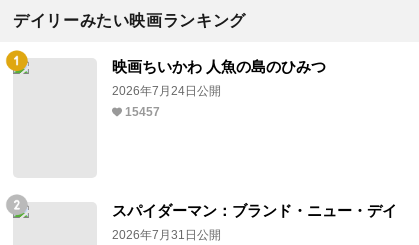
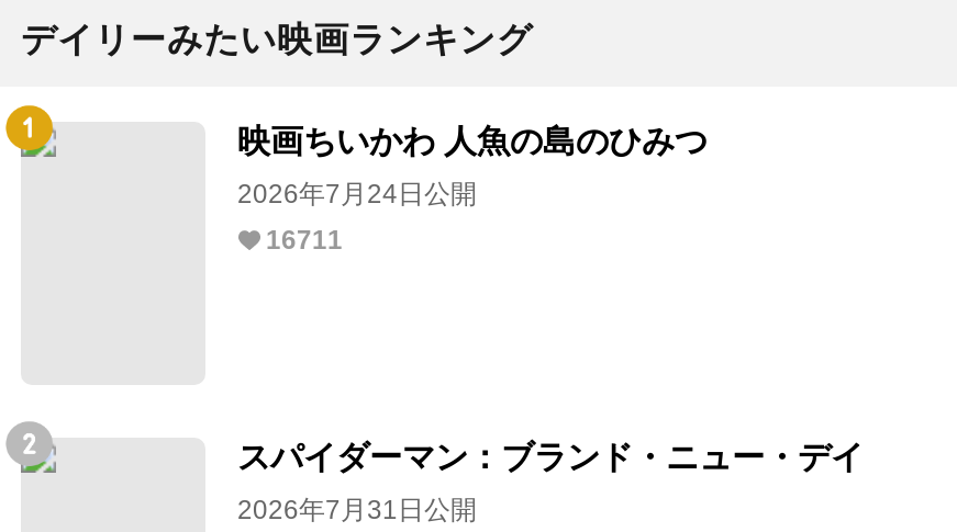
- 15457
+ 16711
